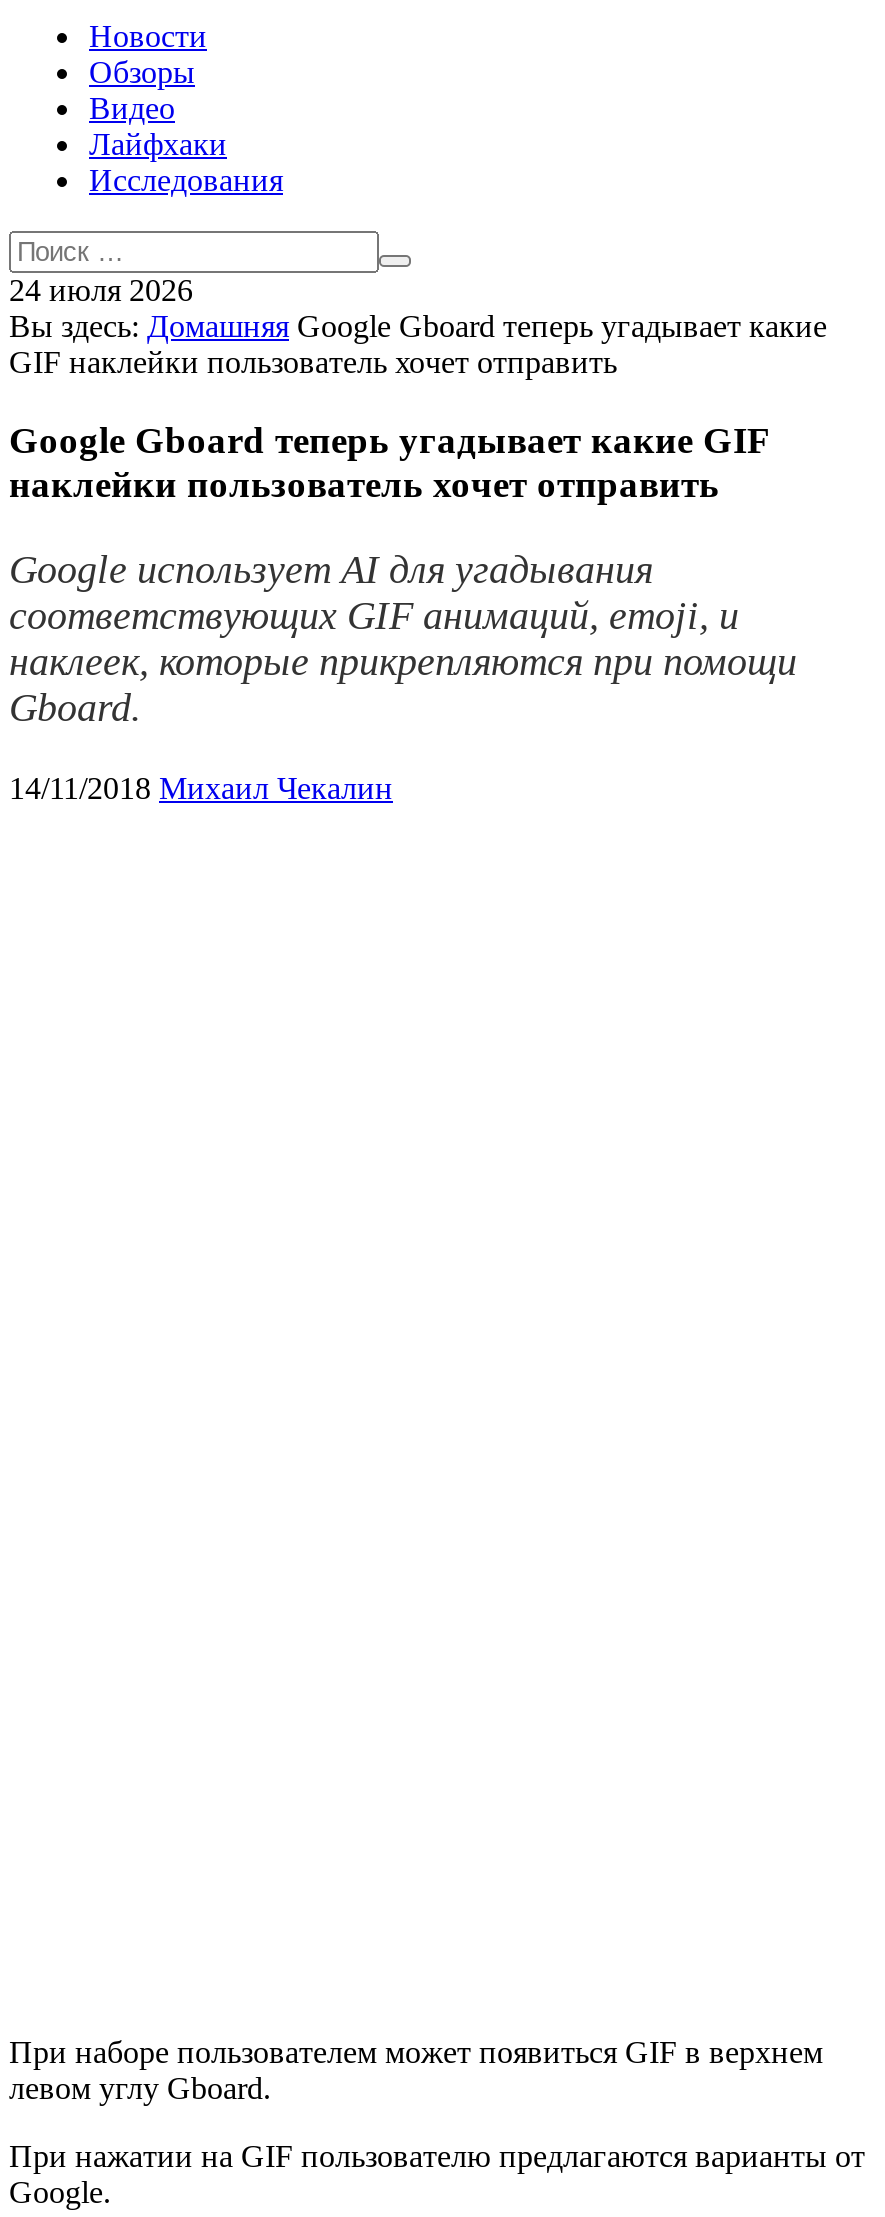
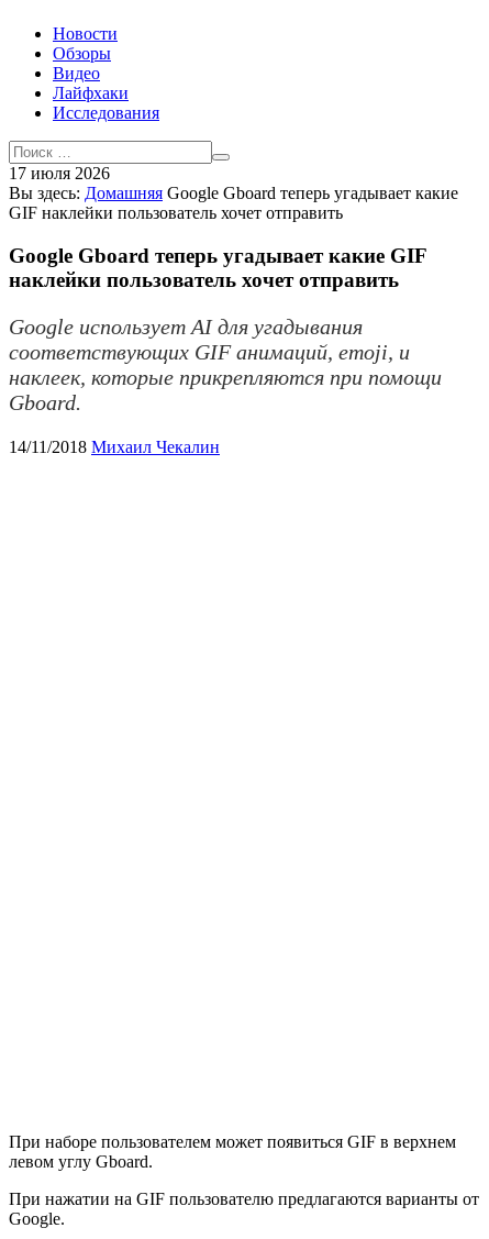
- 24 июля 2026
+ 17 июля 2026
